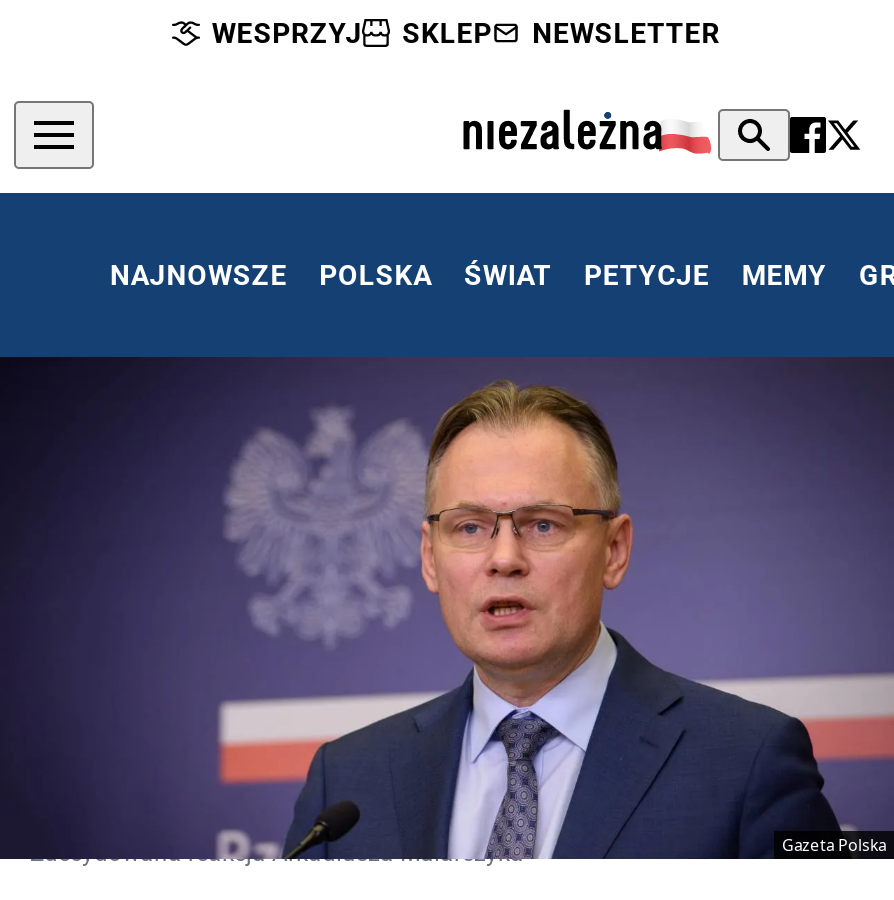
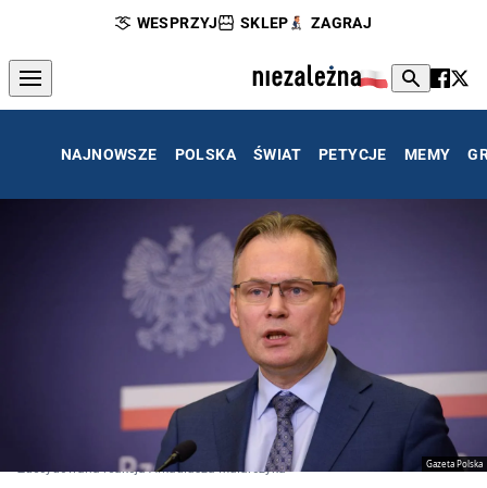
- NEWSLETTER
+ ZAGRAJ
